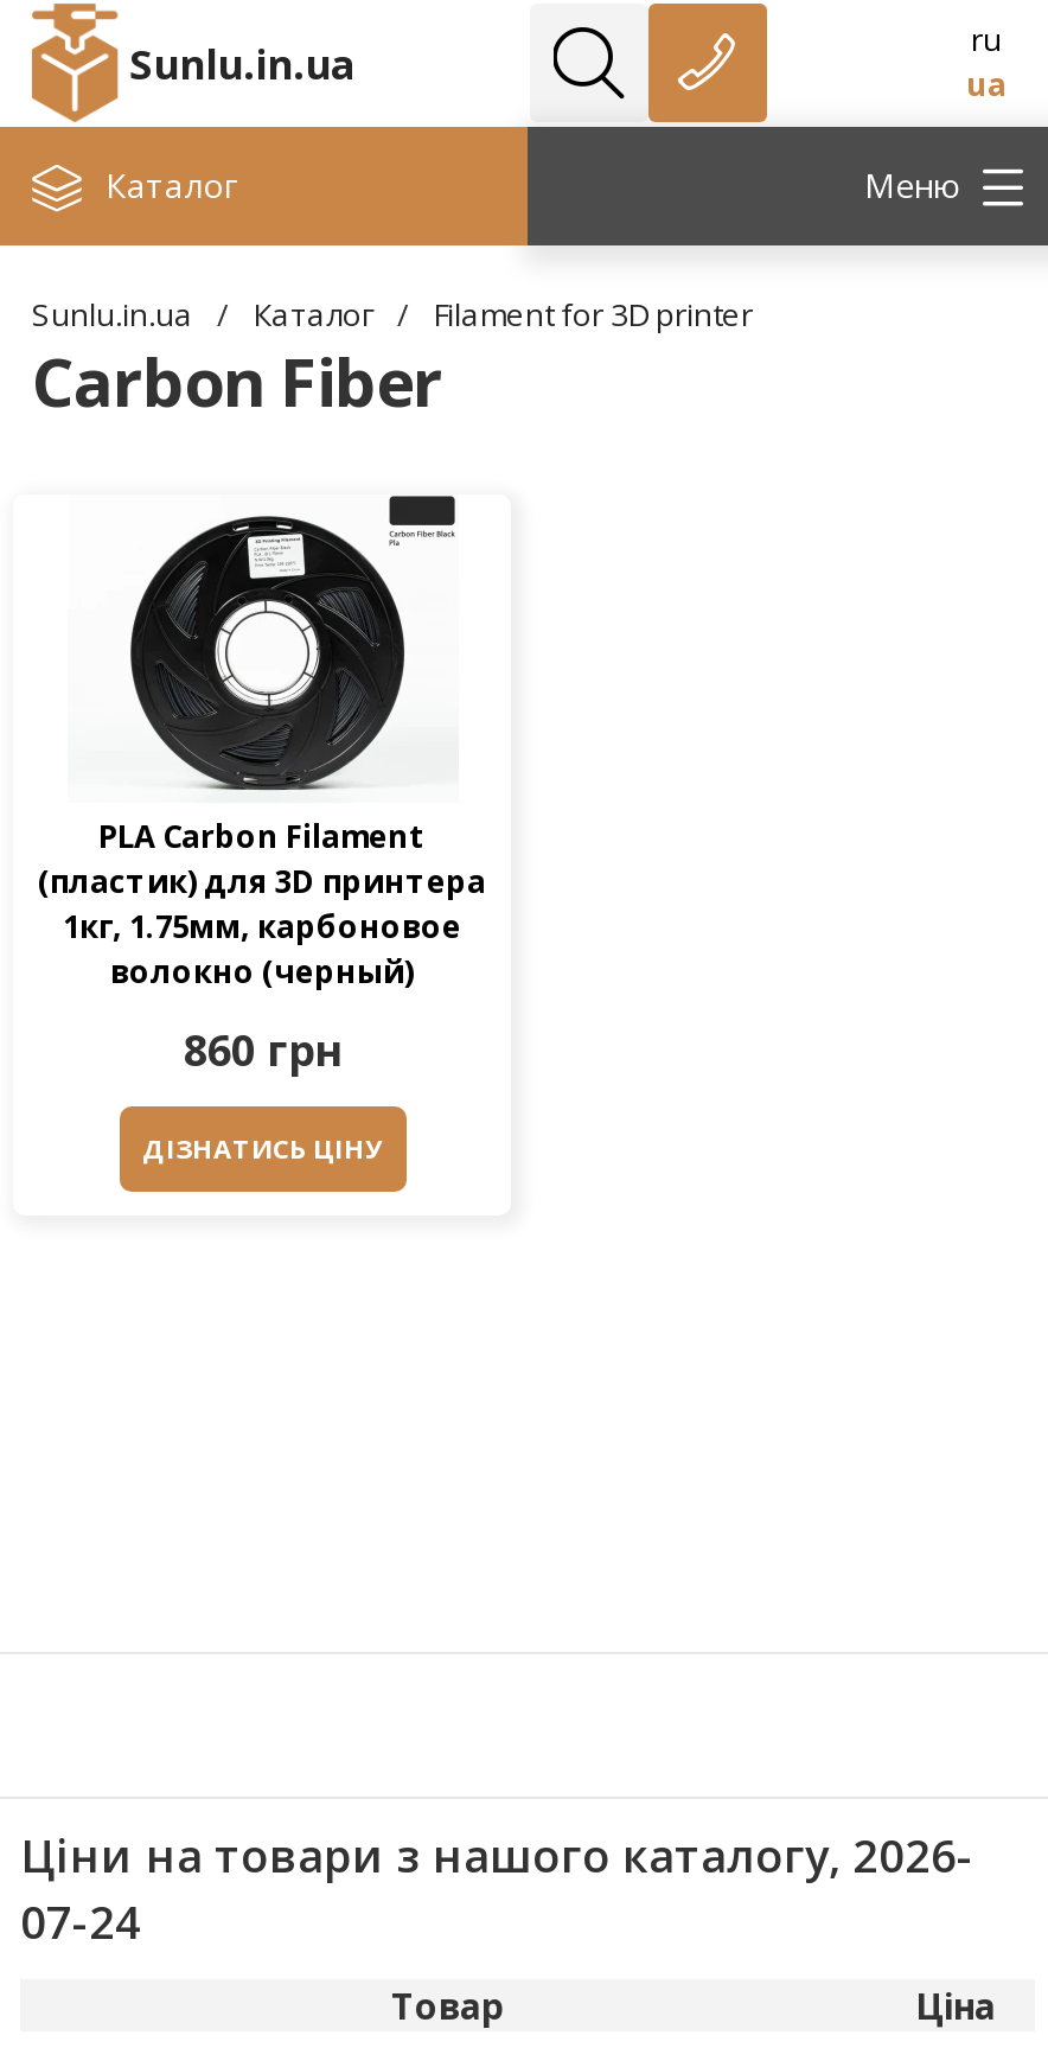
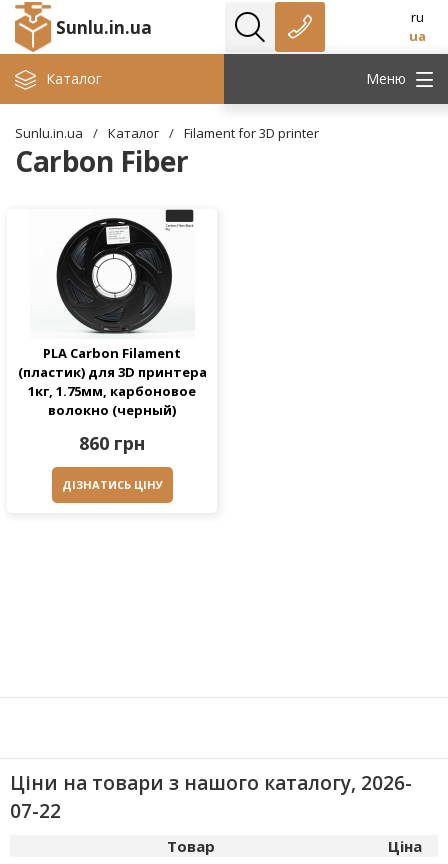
- 07-24
+ 07-22
